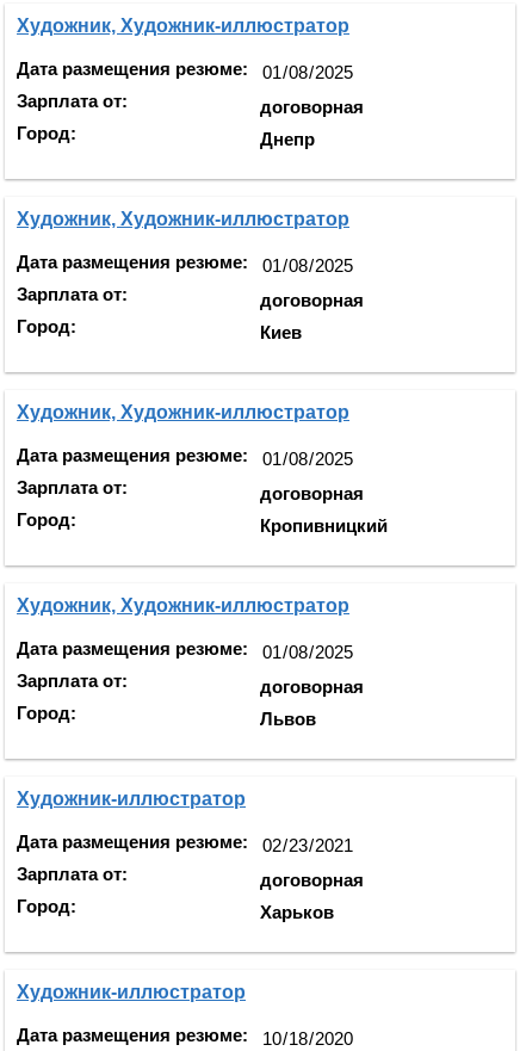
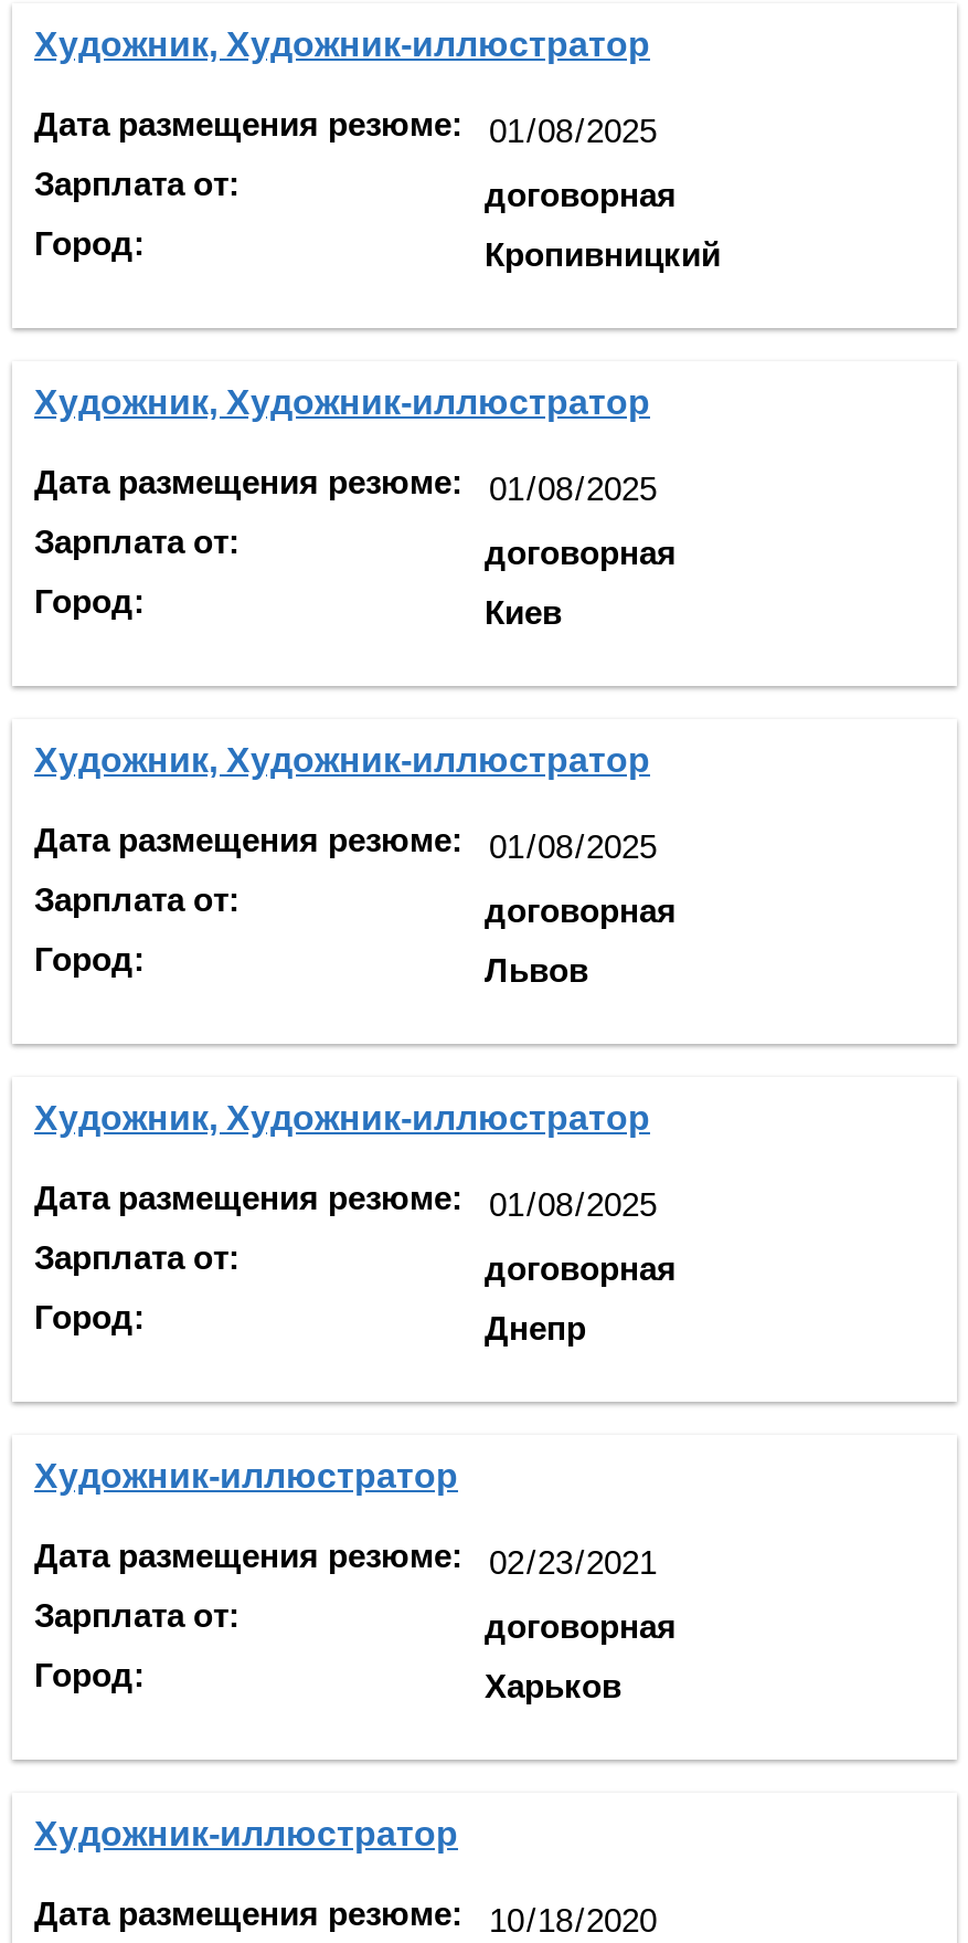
moved down: Днепр

moved up: Кропивницкий

moved up: Львов
